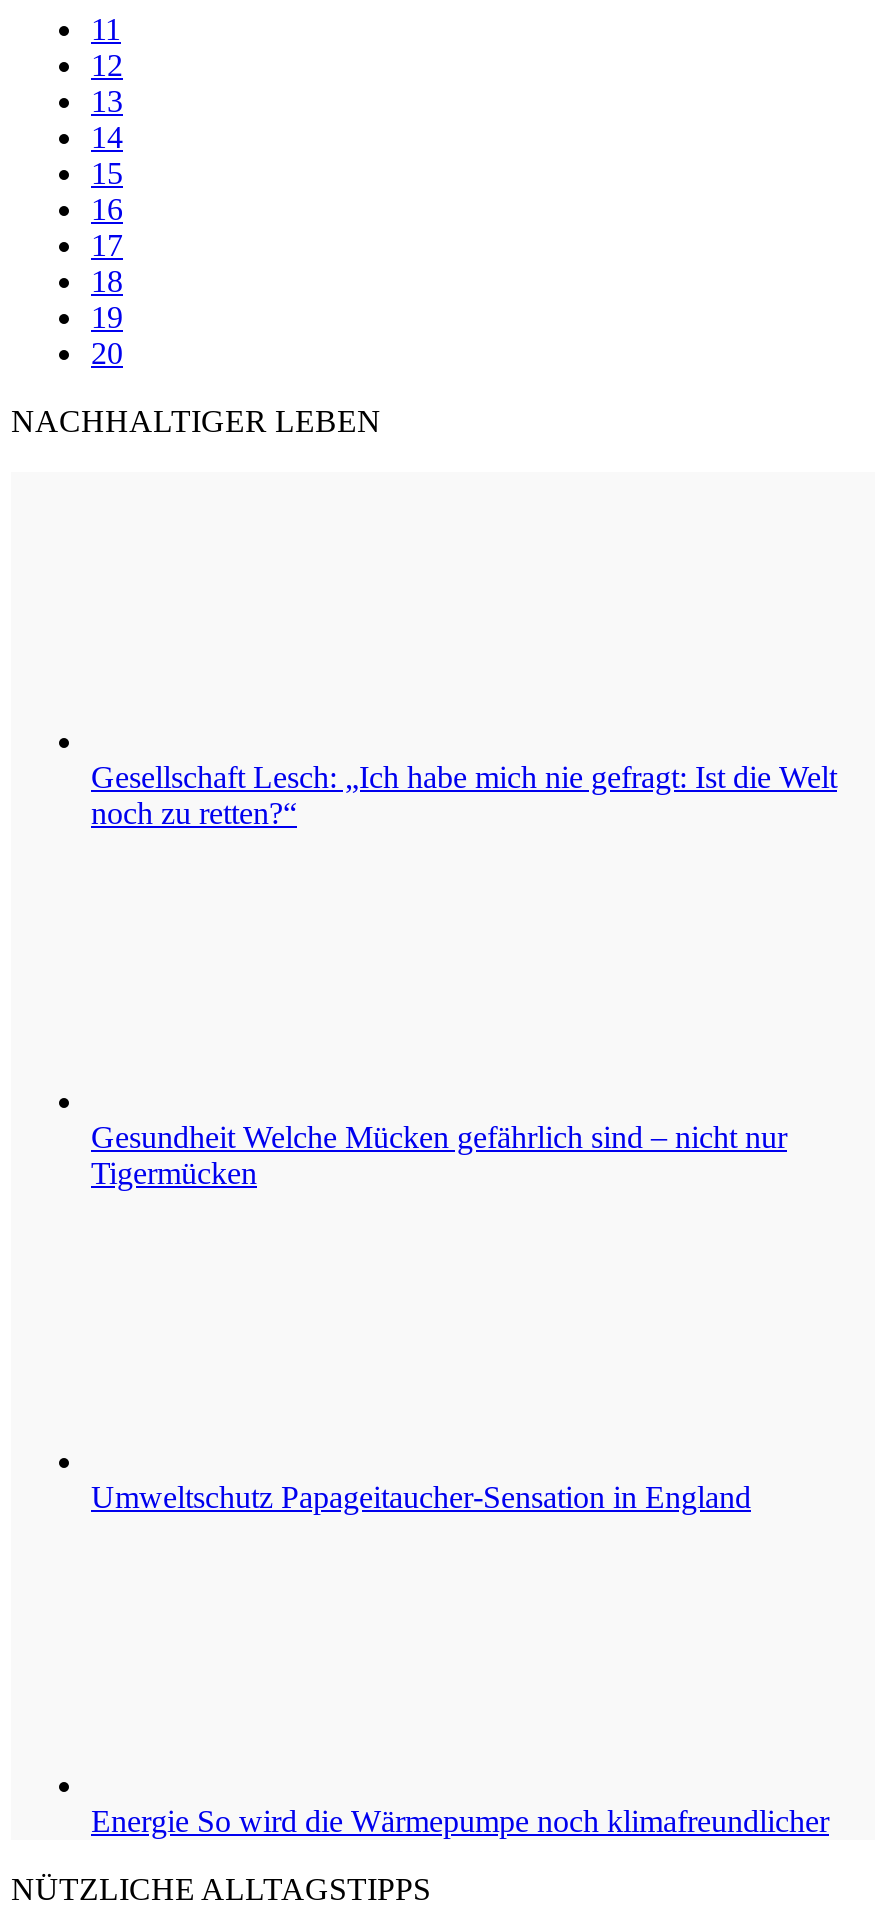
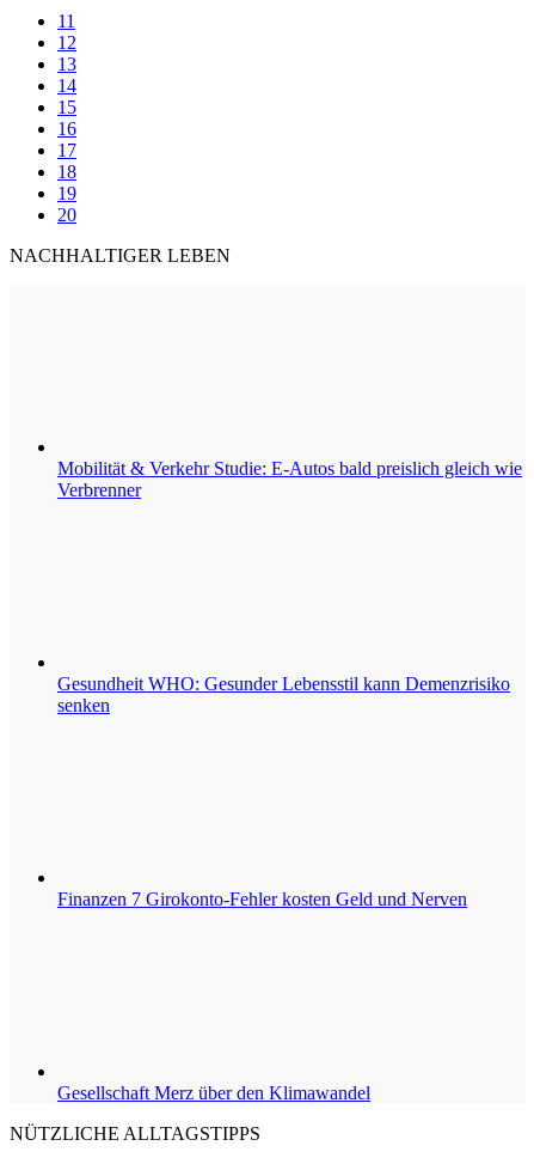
- Gesellschaft Lesch: „Ich habe mich nie gefragt: Ist die Welt
- noch zu retten?“
+ Mobilität & Verkehr Studie: E-Autos bald preislich gleich wie
+ Verbrenner

- Gesundheit Welche Mücken gefährlich sind – nicht nur
- Tigermücken
+ Gesundheit WHO: Gesunder Lebensstil kann Demenzrisiko
+ senken

- Umweltschutz Papageitaucher-Sensation in England
+ Finanzen 7 Girokonto-Fehler kosten Geld und Nerven

- Energie So wird die Wärmepumpe noch klimafreundlicher
+ Gesellschaft Merz über den Klimawandel
